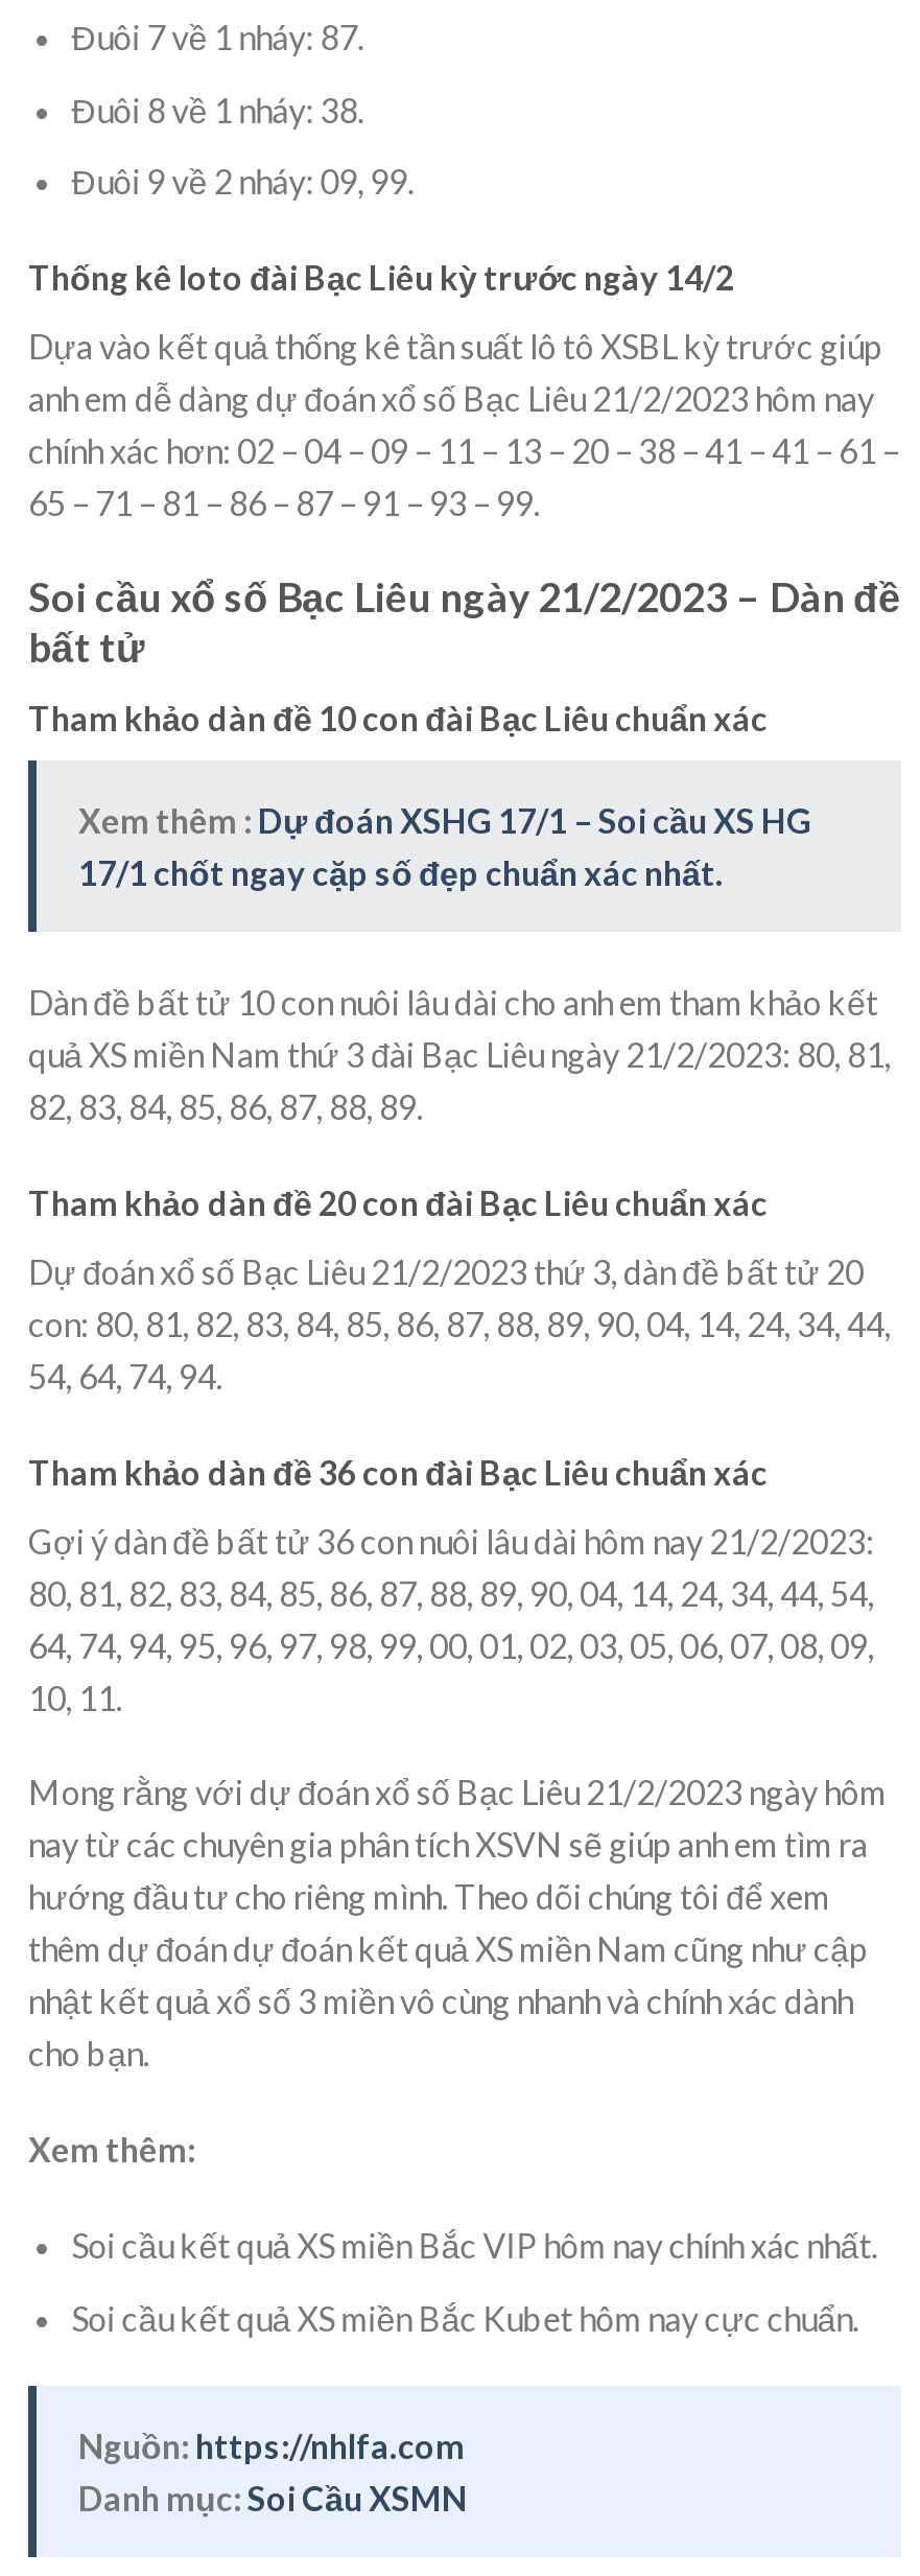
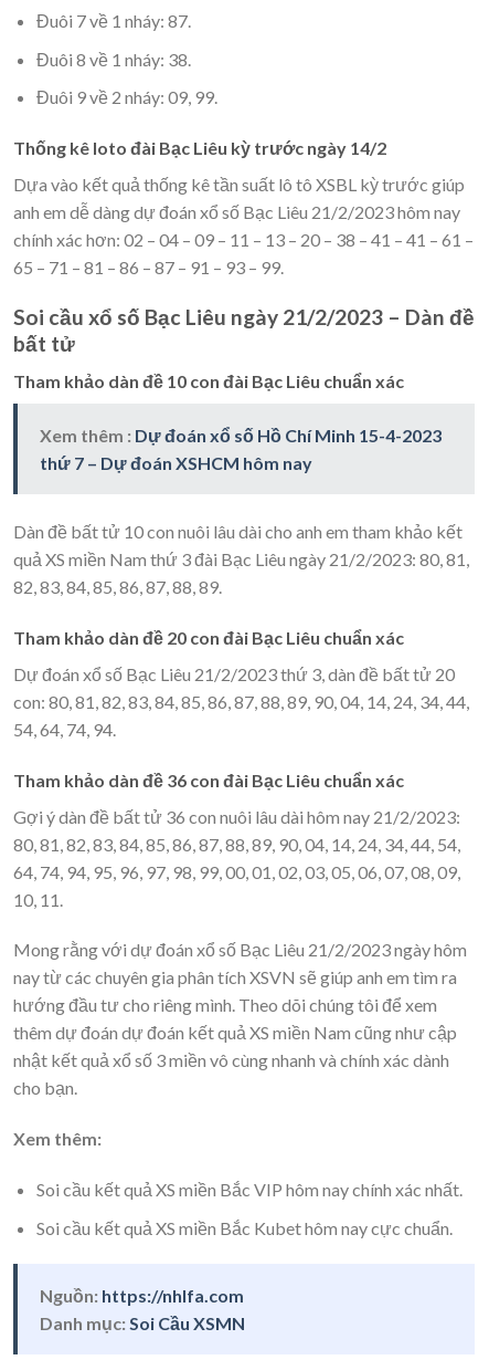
- Xem thêm : Dự đoán XSHG 17/1 – Soi cầu XS HG
- 17/1 chốt ngay cặp số đẹp chuẩn xác nhất.
+ Xem thêm : Dự đoán xổ số Hồ Chí Minh 15-4-2023
+ thứ 7 – Dự đoán XSHCM hôm nay
